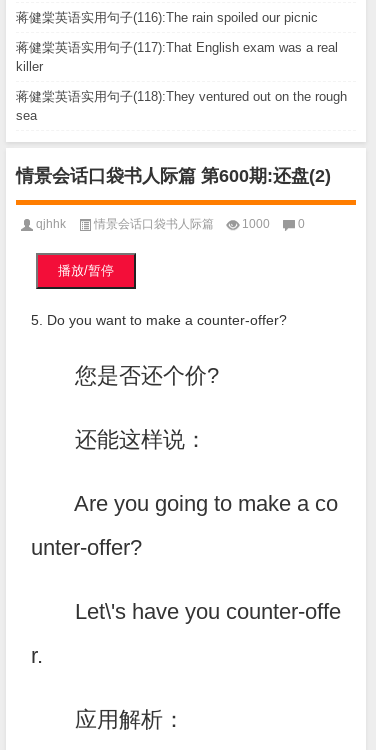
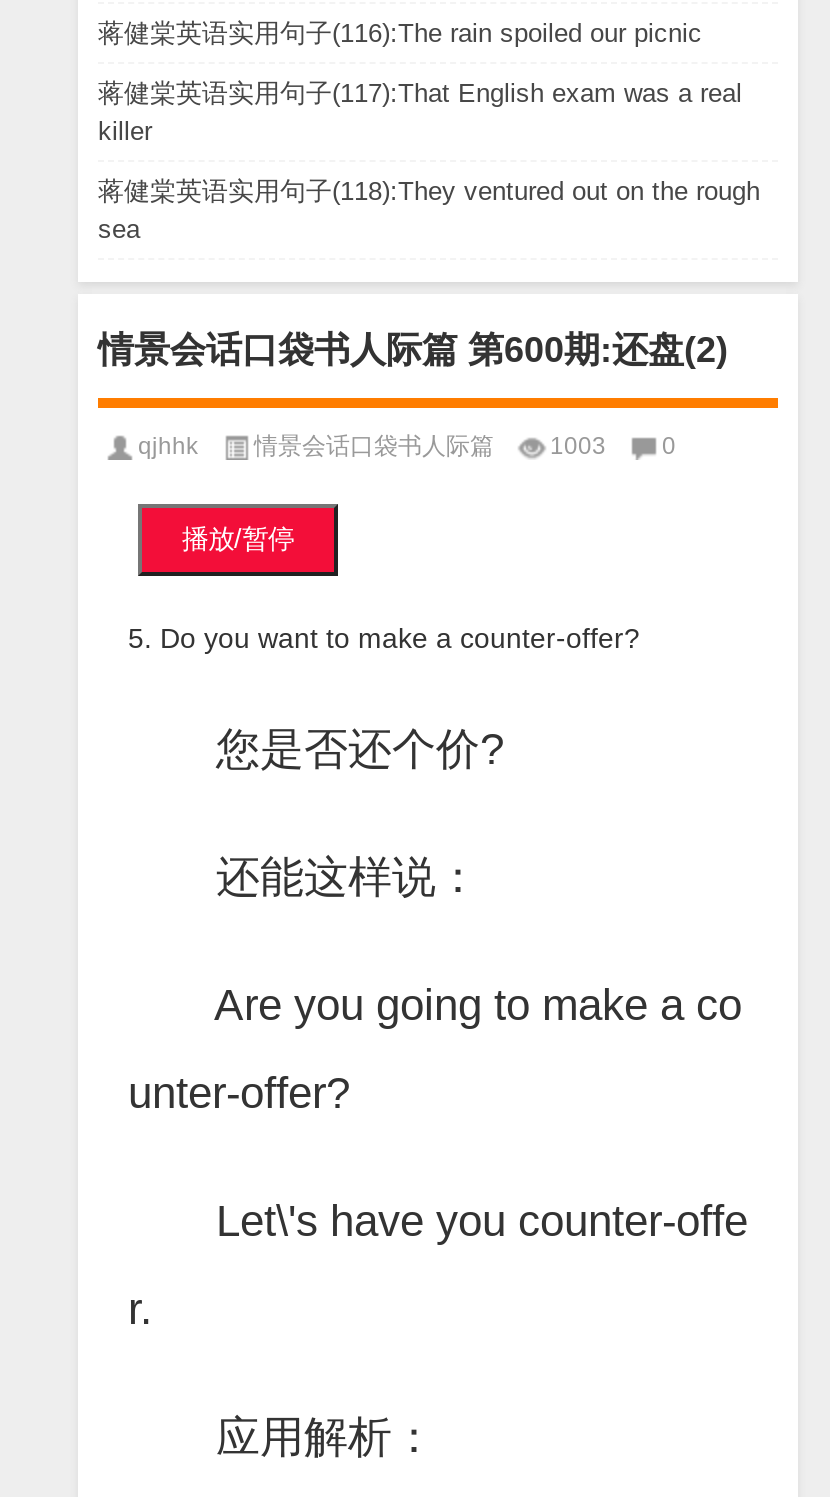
- qjhhk 情景会话口袋书人际篇 1000 0
+ qjhhk 情景会话口袋书人际篇 1003 0
